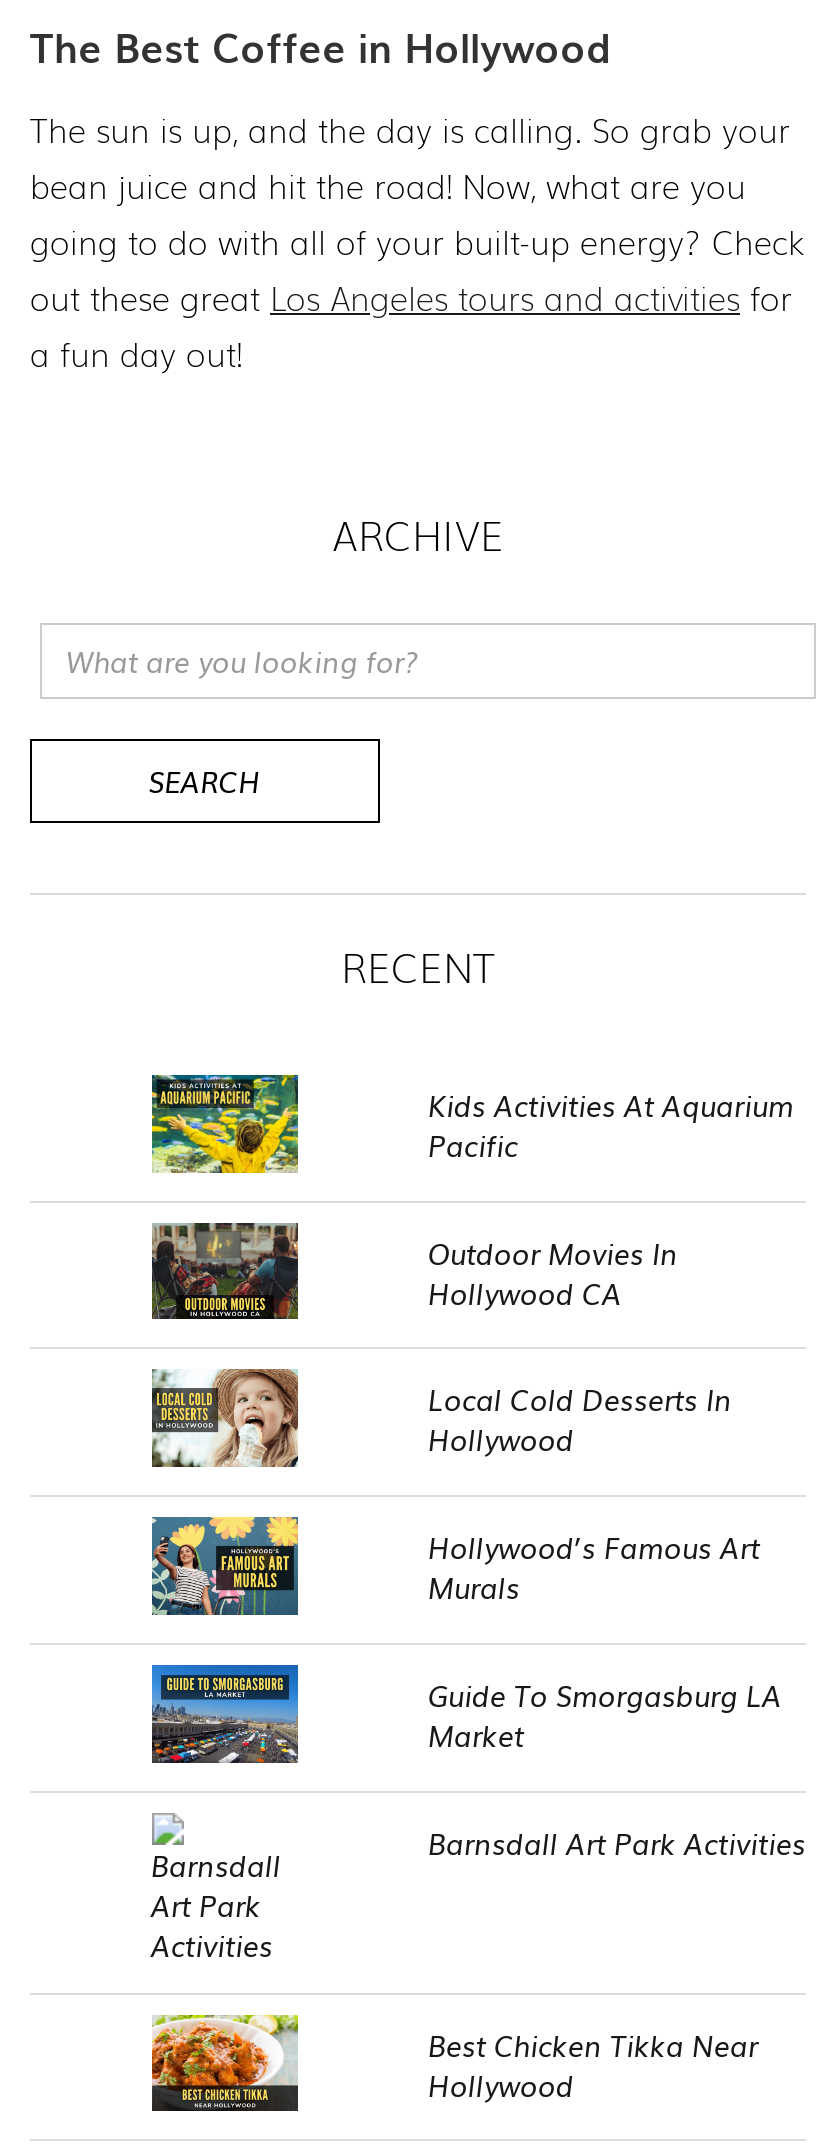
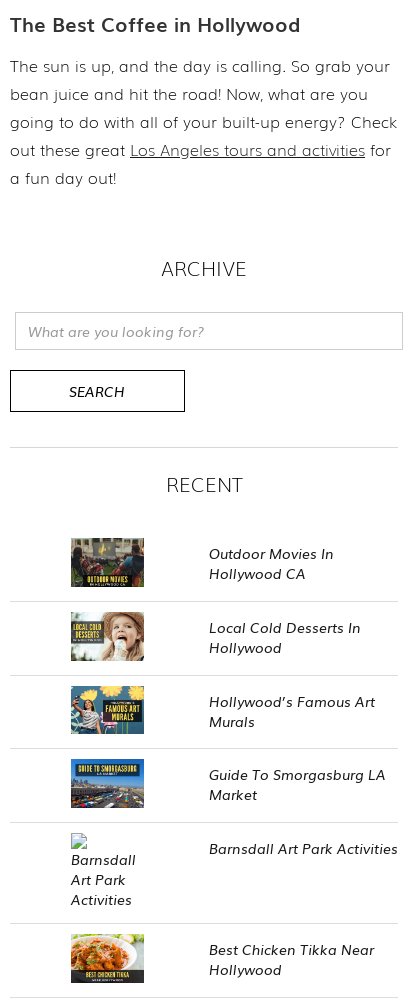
- [image]

- Kids Activities At Aquarium
- Pacific
